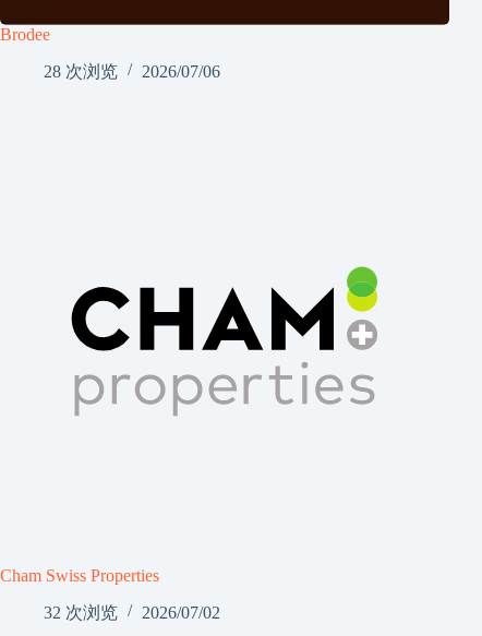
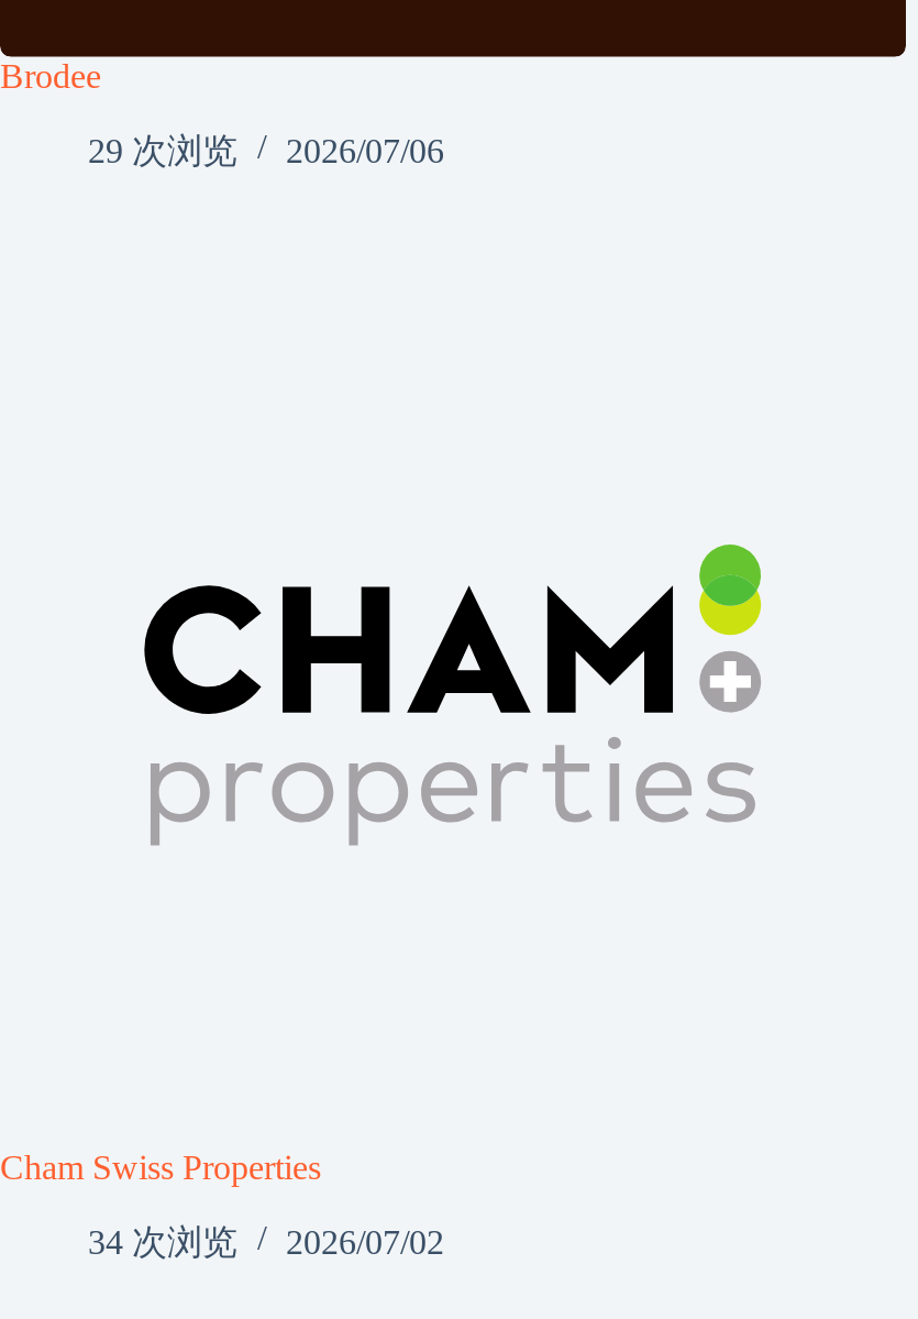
- 28 次浏览 2026/07/06
+ 29 次浏览 2026/07/06

- 32 次浏览 2026/07/02
+ 34 次浏览 2026/07/02
